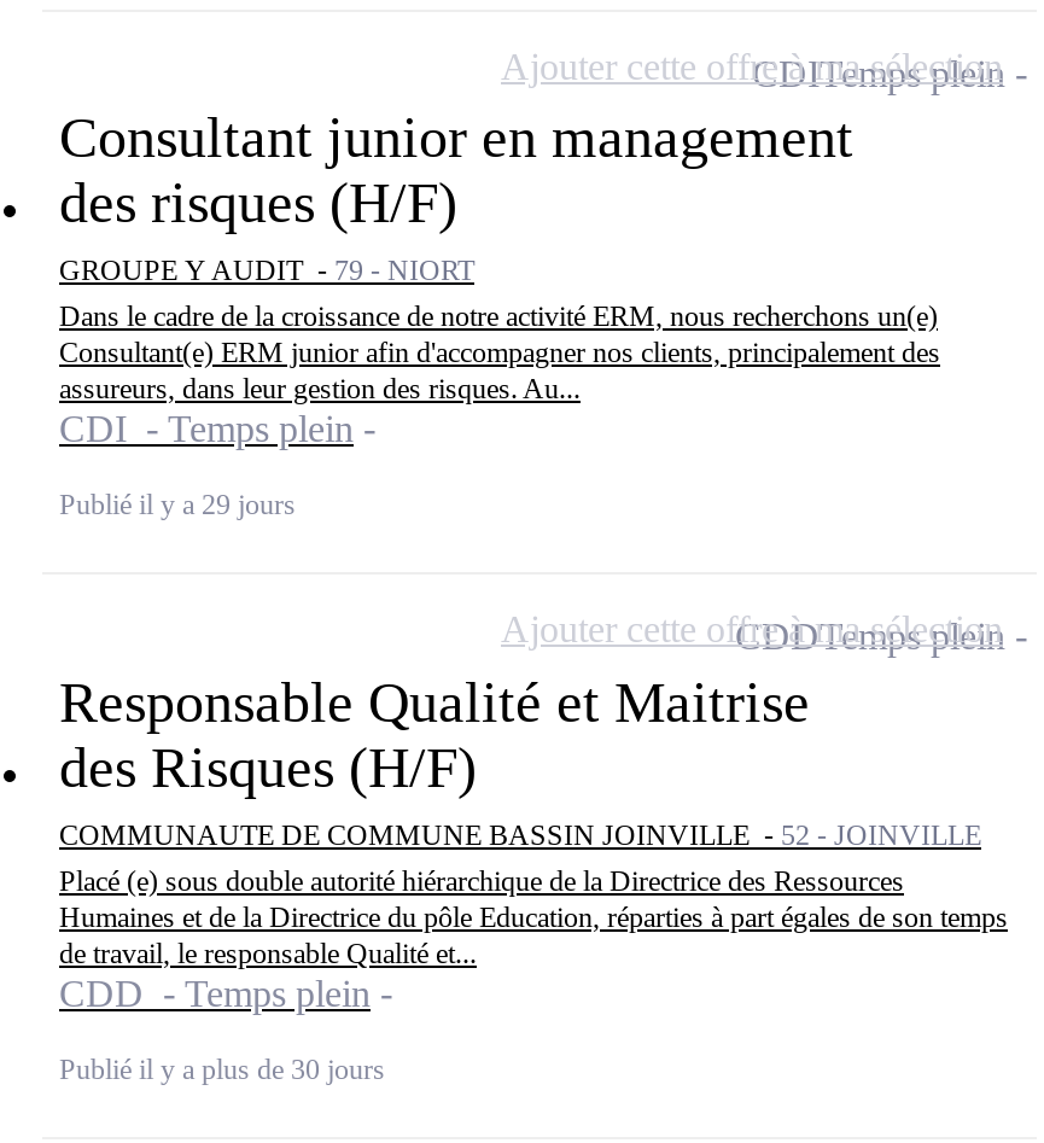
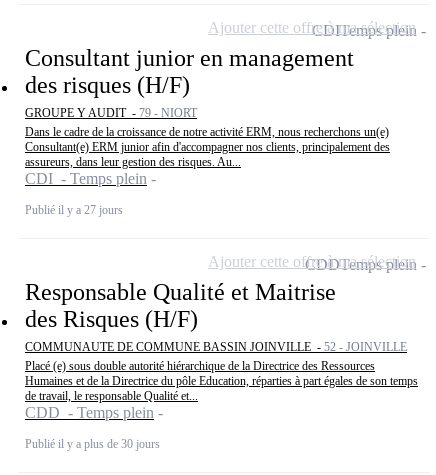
- Publié il y a 29 jours
+ Publié il y a 27 jours
